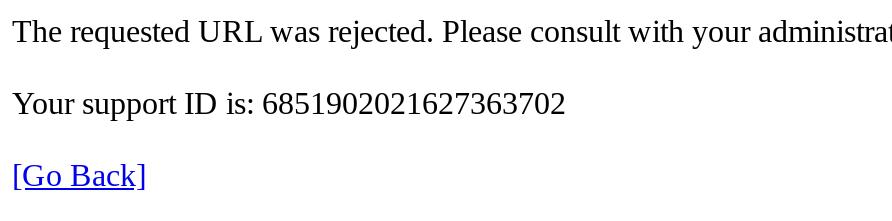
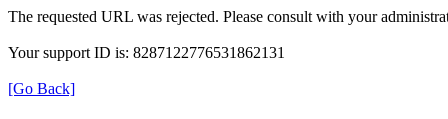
- Your support ID is: 6851902021627363702
+ Your support ID is: 8287122776531862131
